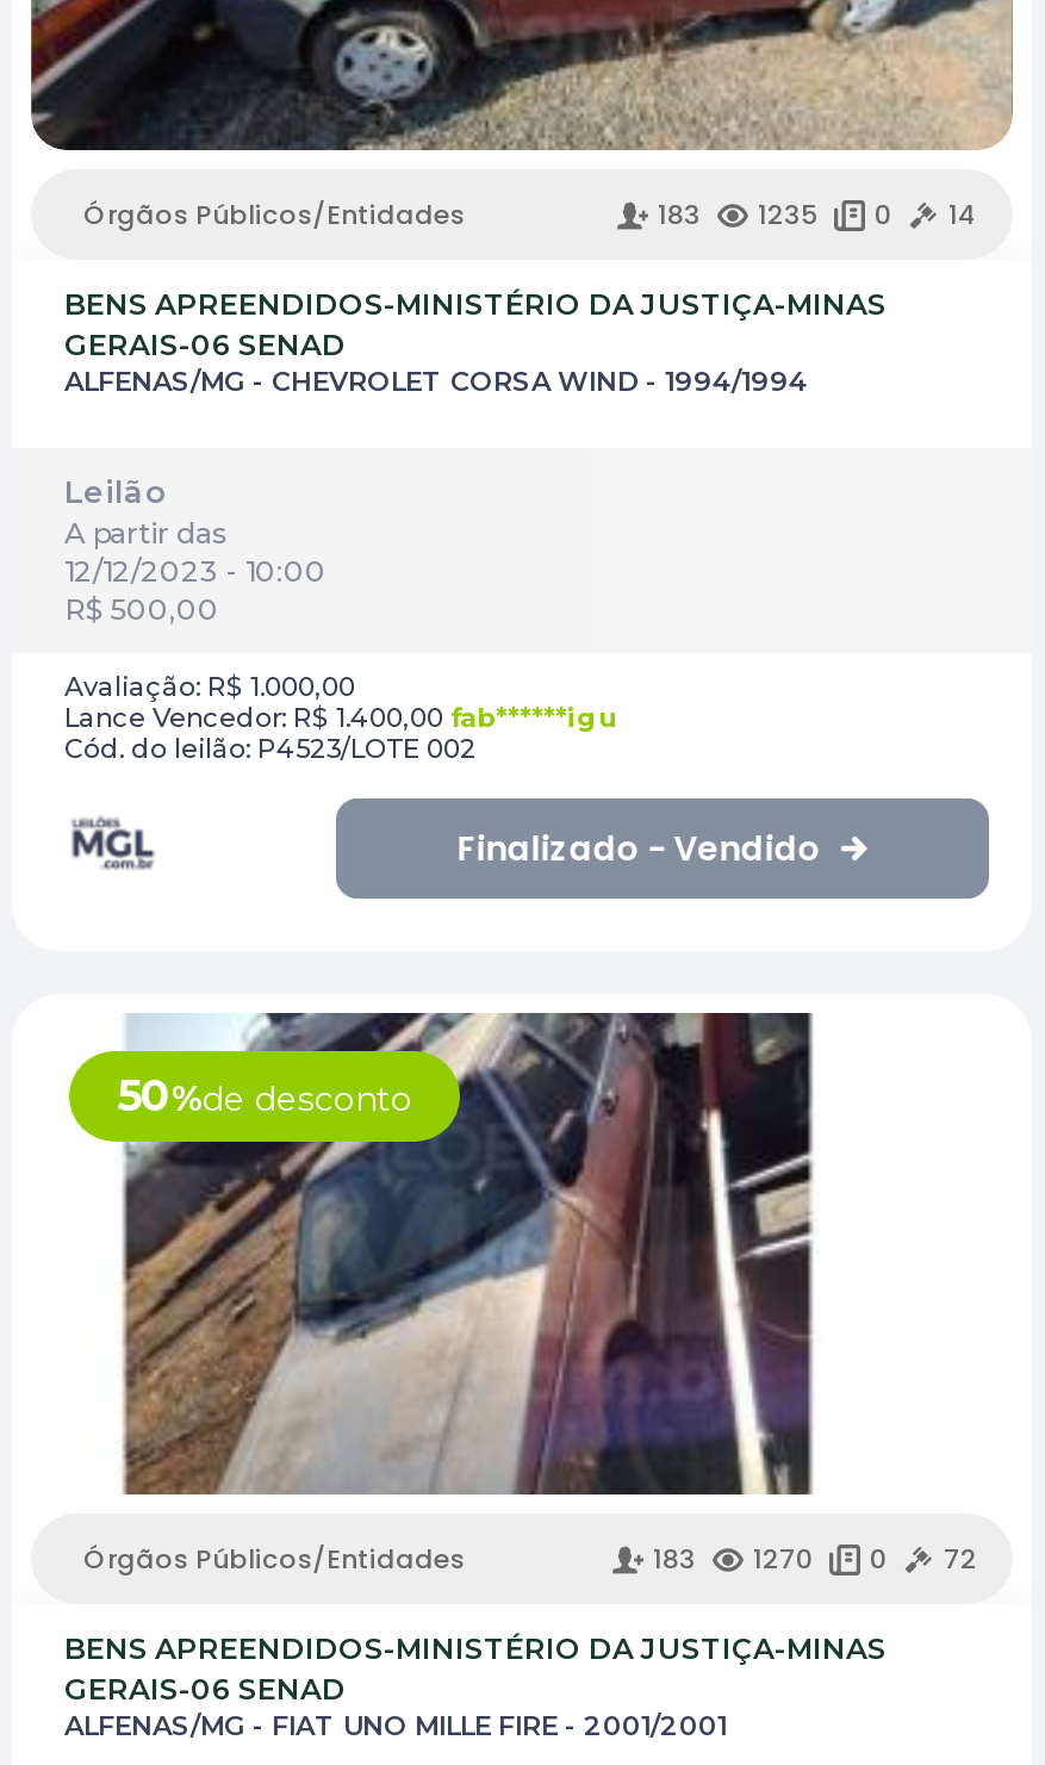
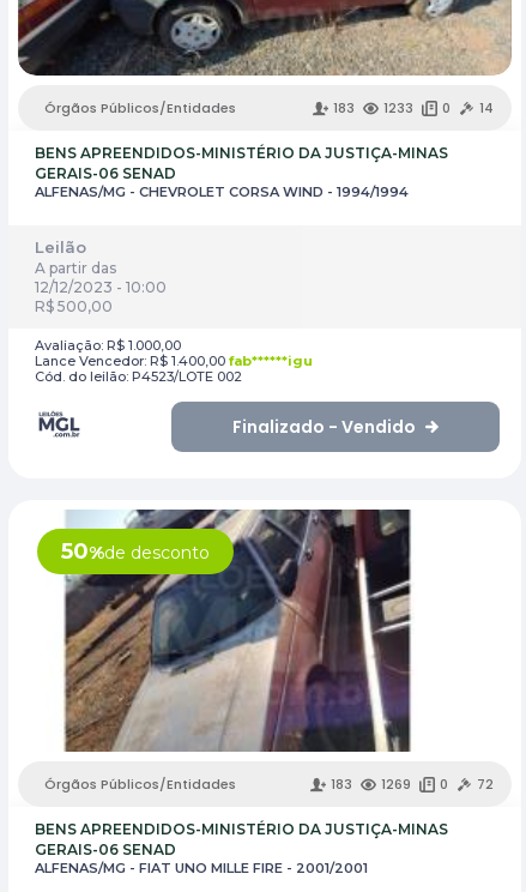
- 1235
+ 1233

- 183 1270 0 72
+ 183 1269 0 72
